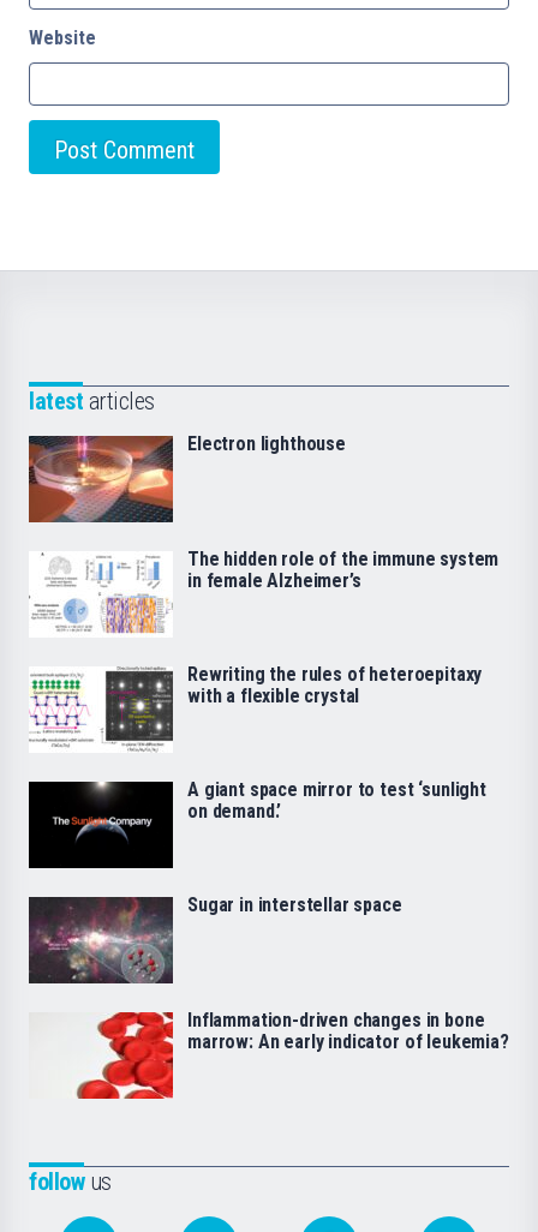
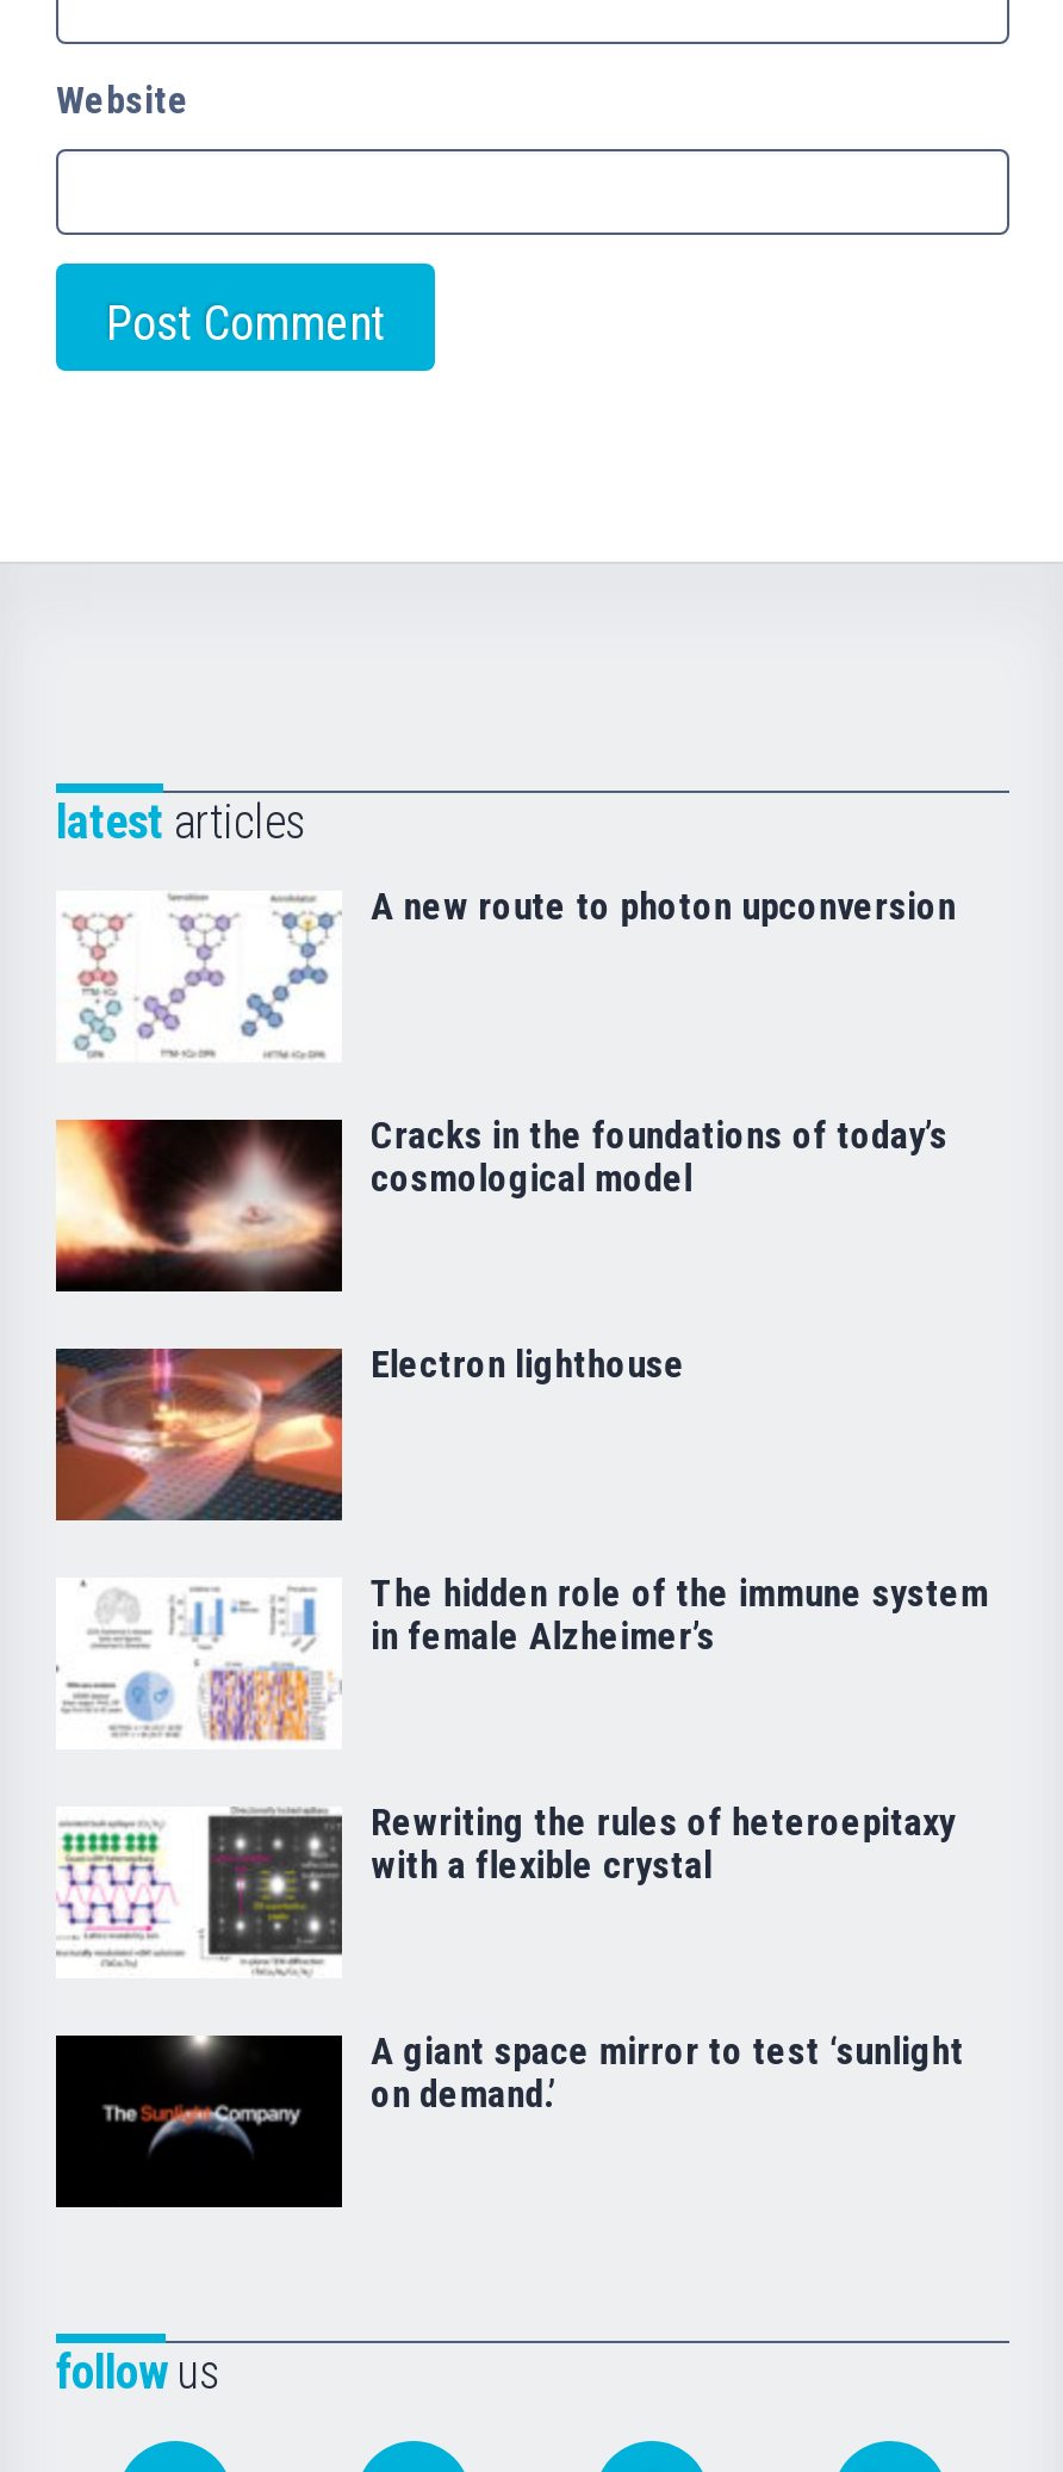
+ [image]
+ Cracks in the foundations of today’s
+ cosmological model

+ [image]
+ A new route to photon upconversion

moved down: [image] | Electron lighthouse | The hidden role of the immune system | in female Alzheimer’s | Rewriting the rules of heteroepitaxy | with a flexible crystal | A giant space mirror to test ‘sunlight | on demand.’

- [image]
- Sugar in interstellar space

- [image]
- Inflammation-driven changes in bone
- marrow: An early indicator of leukemia?
